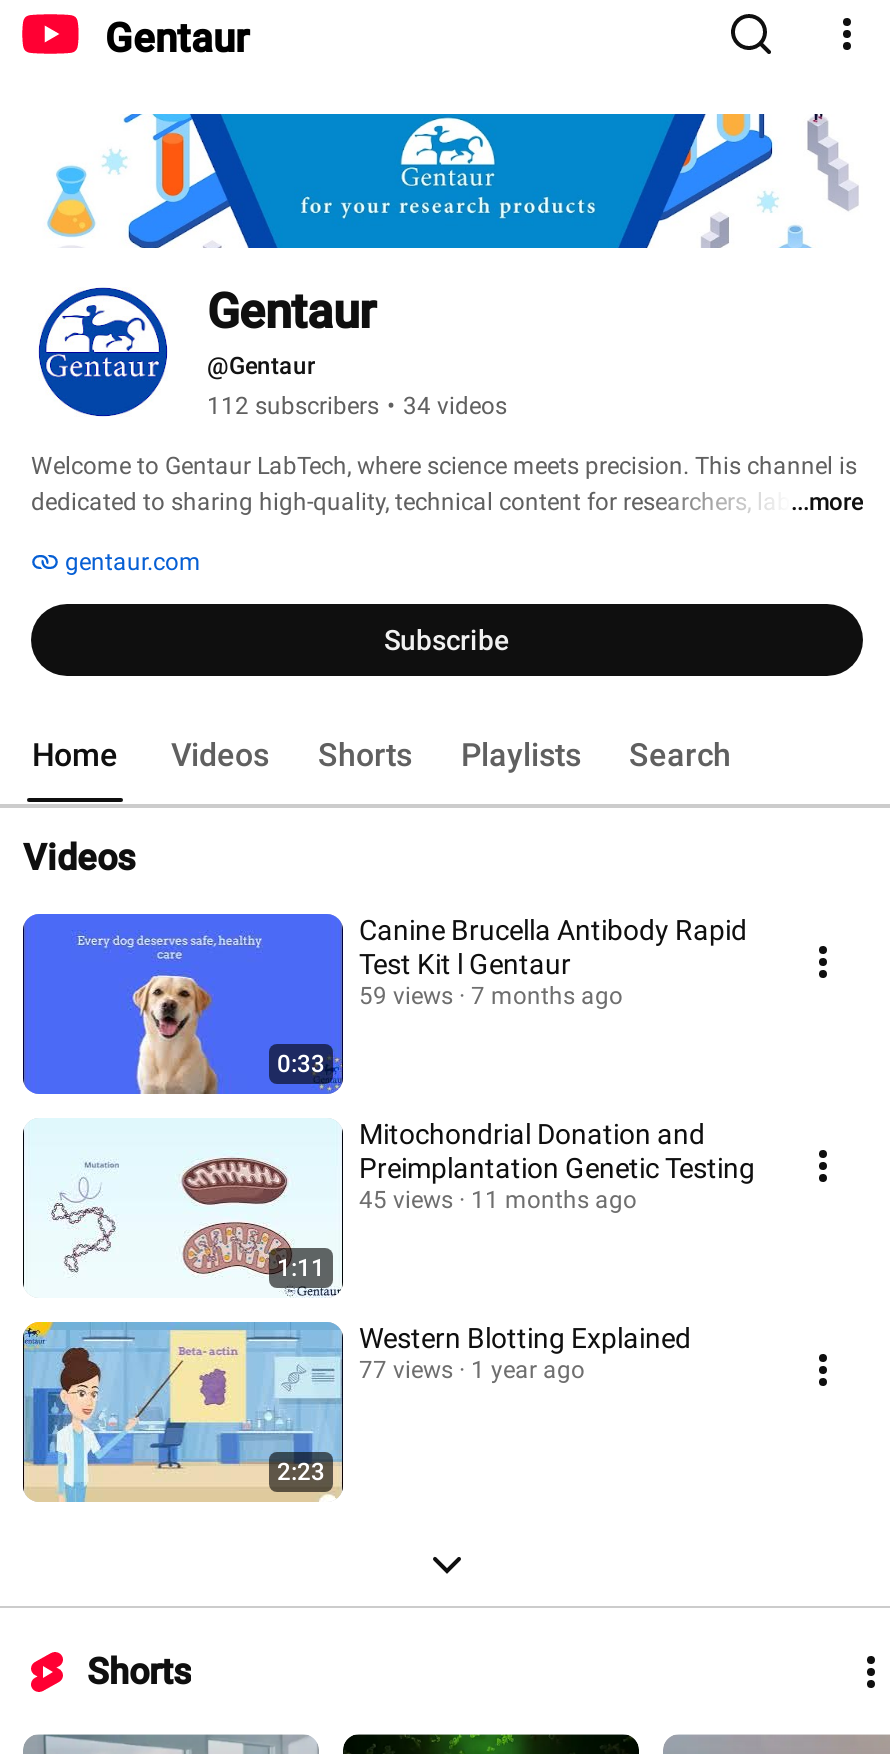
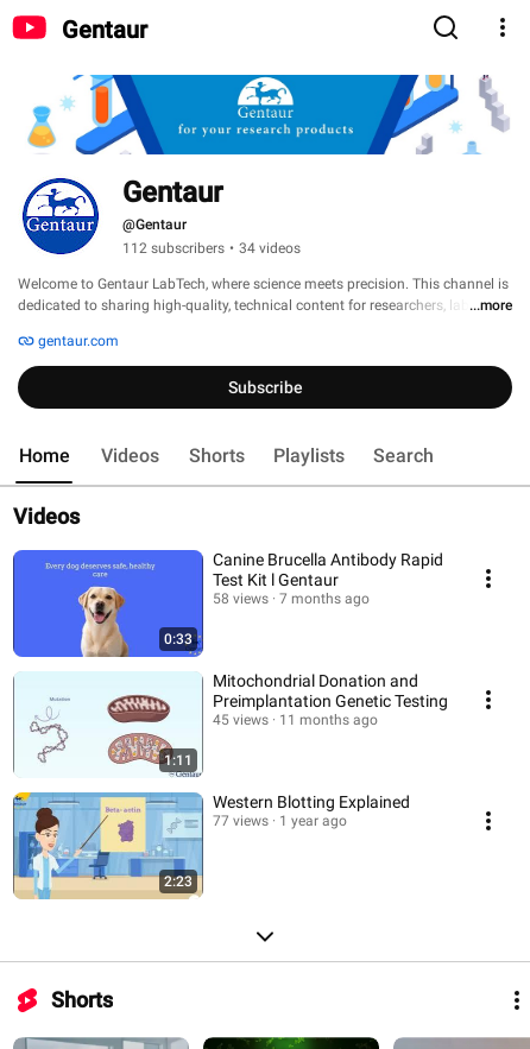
- 59 views 7 months ago
+ 58 views 7 months ago
